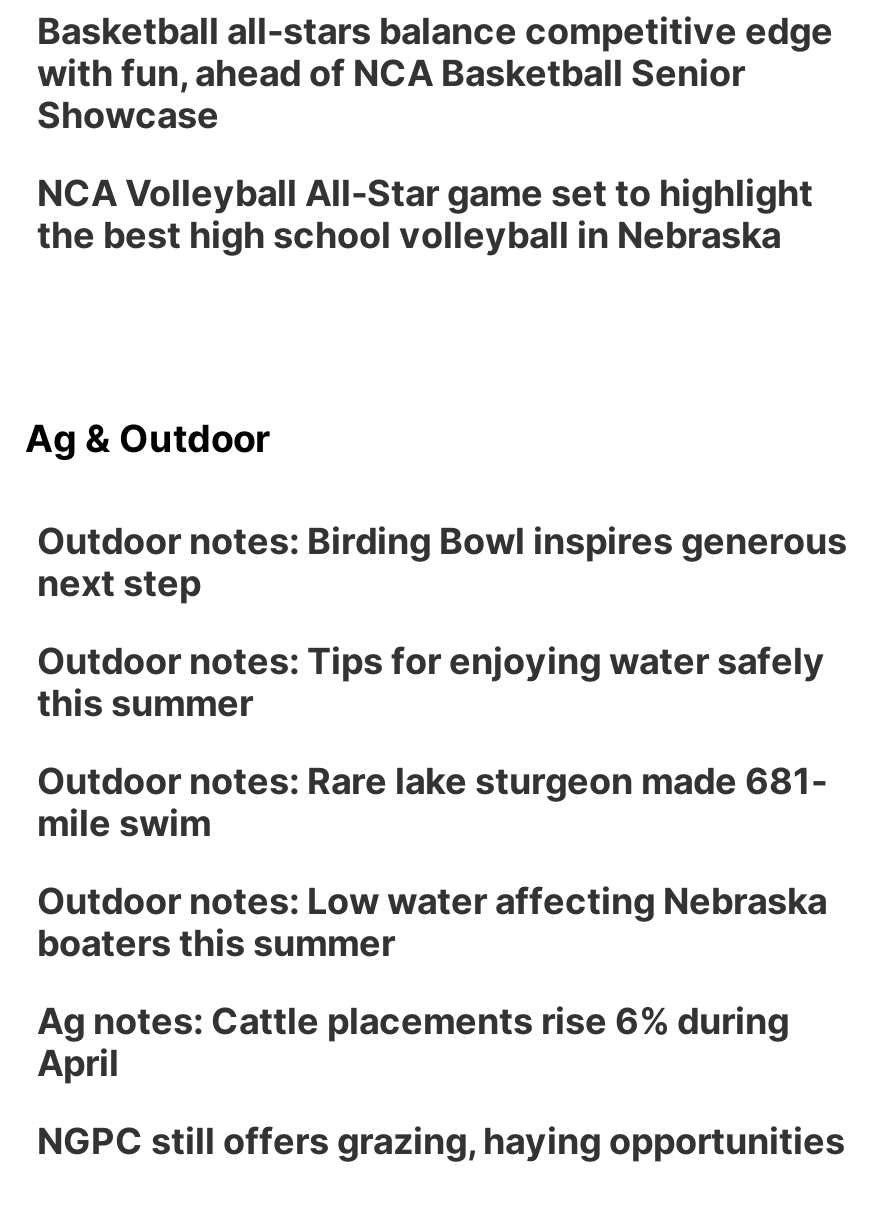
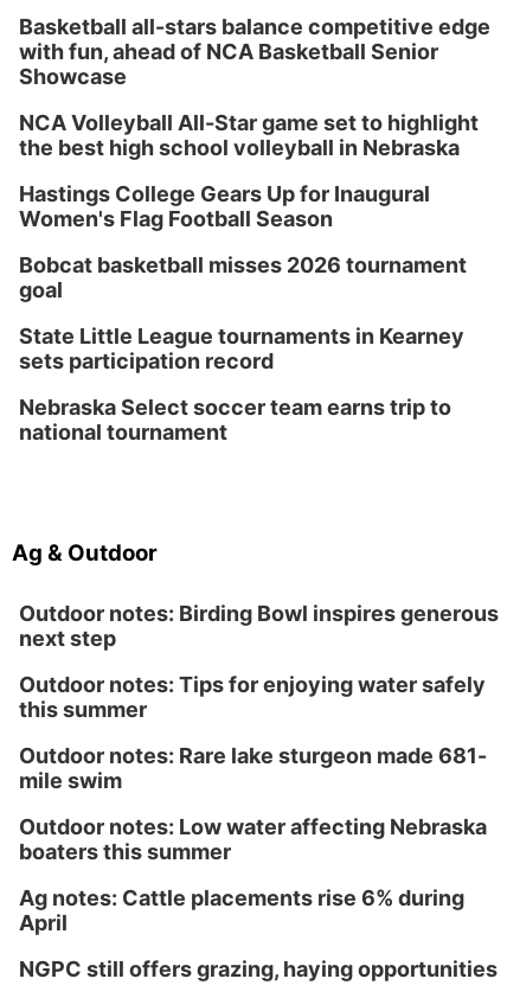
+ Hastings College Gears Up for Inaugural
+ Women's Flag Football Season
+ Bobcat basketball misses 2026 tournament
+ goal
+ State Little League tournaments in Kearney
+ sets participation record
+ Nebraska Select soccer team earns trip to
+ national tournament
